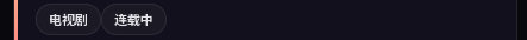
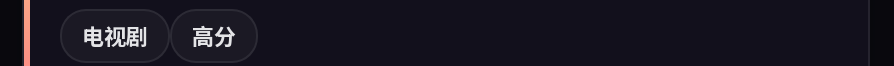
- 连载中
+ 高分
